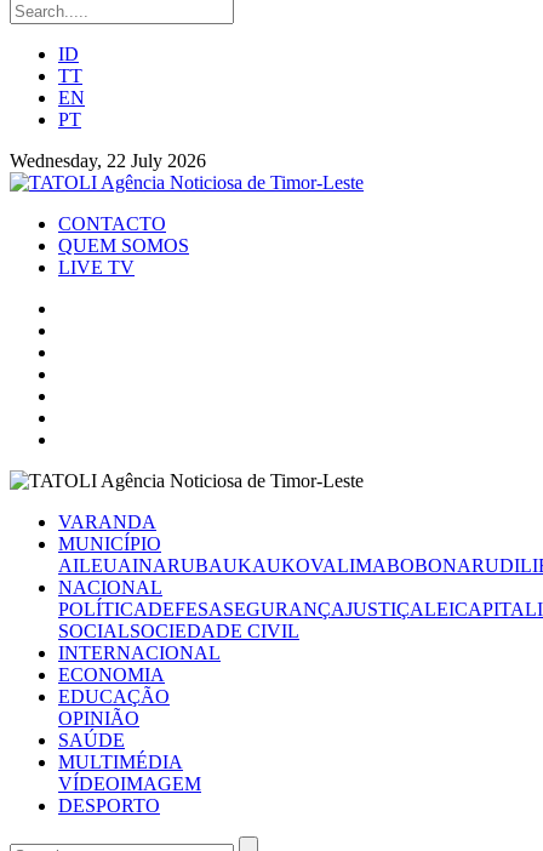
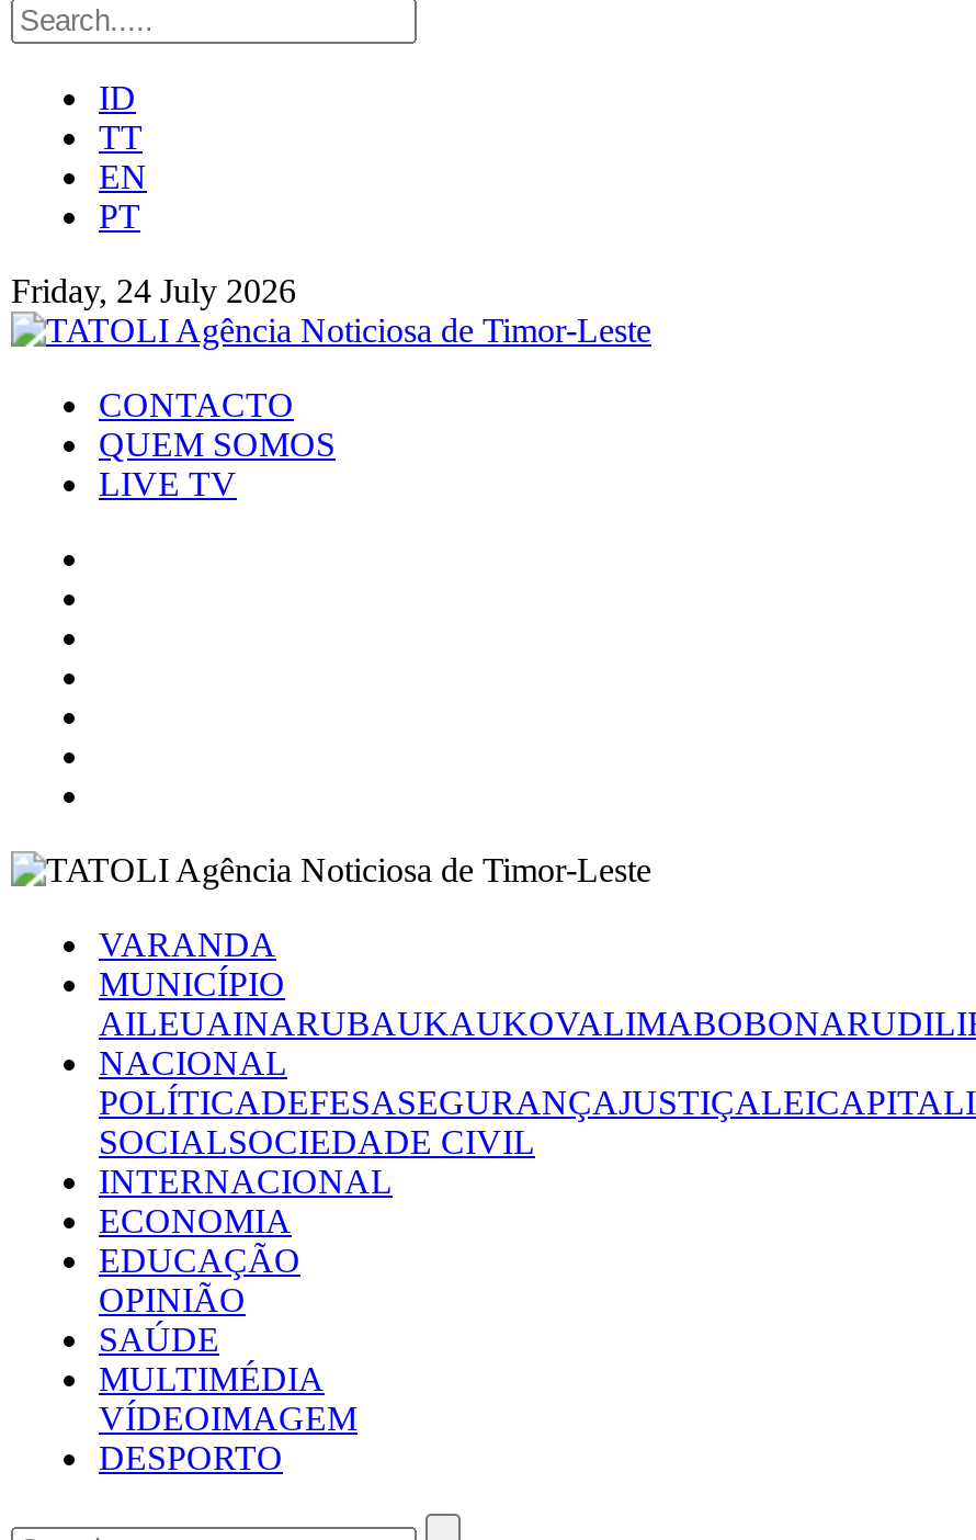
- Wednesday, 22 July 2026
+ Friday, 24 July 2026
